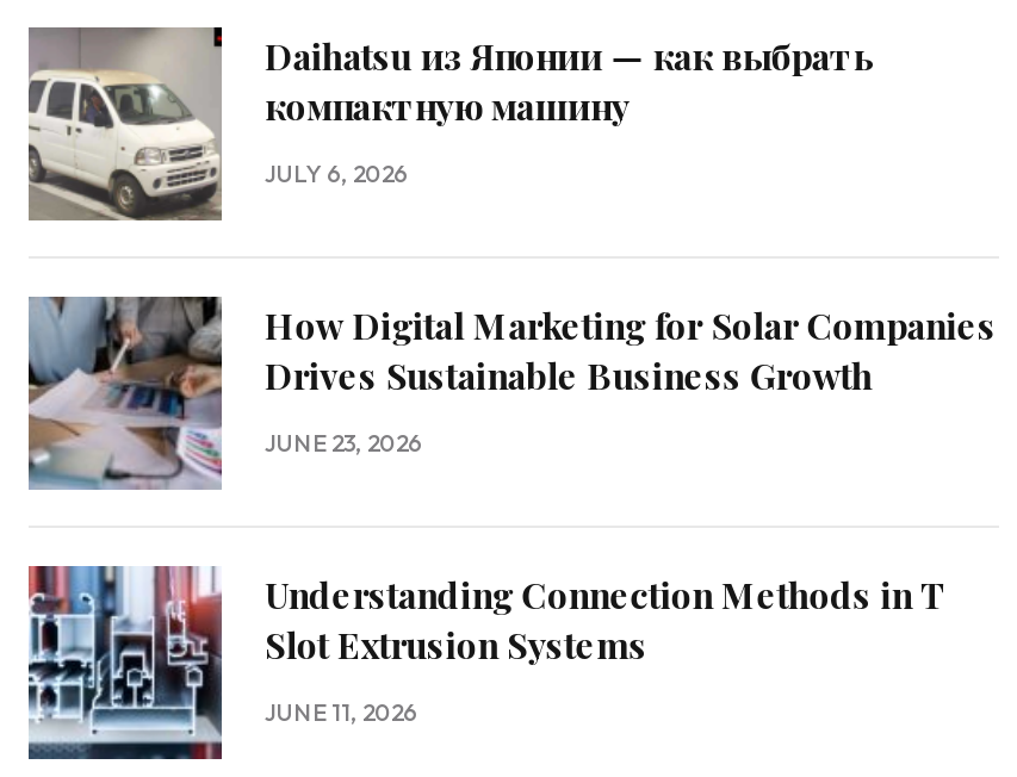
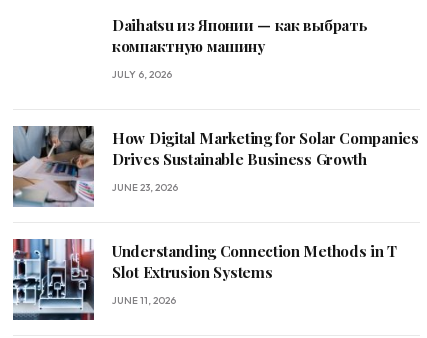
- [image]
